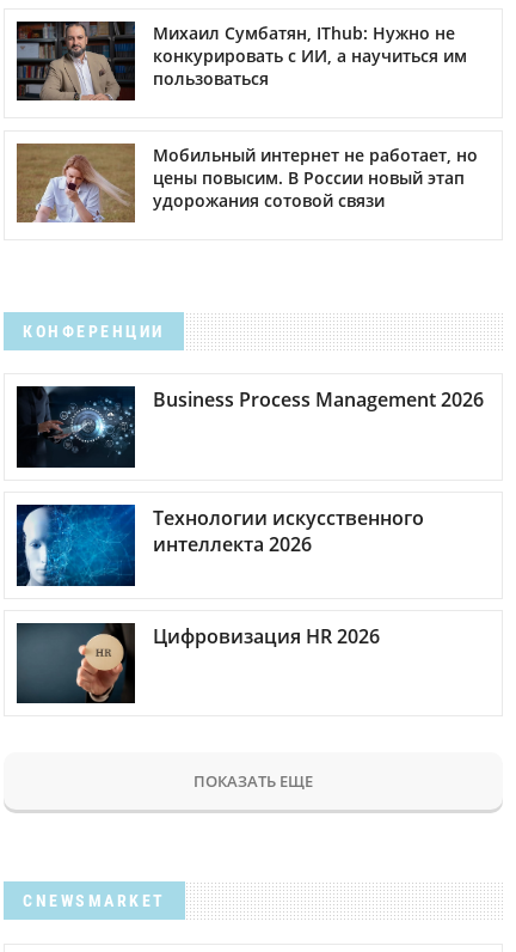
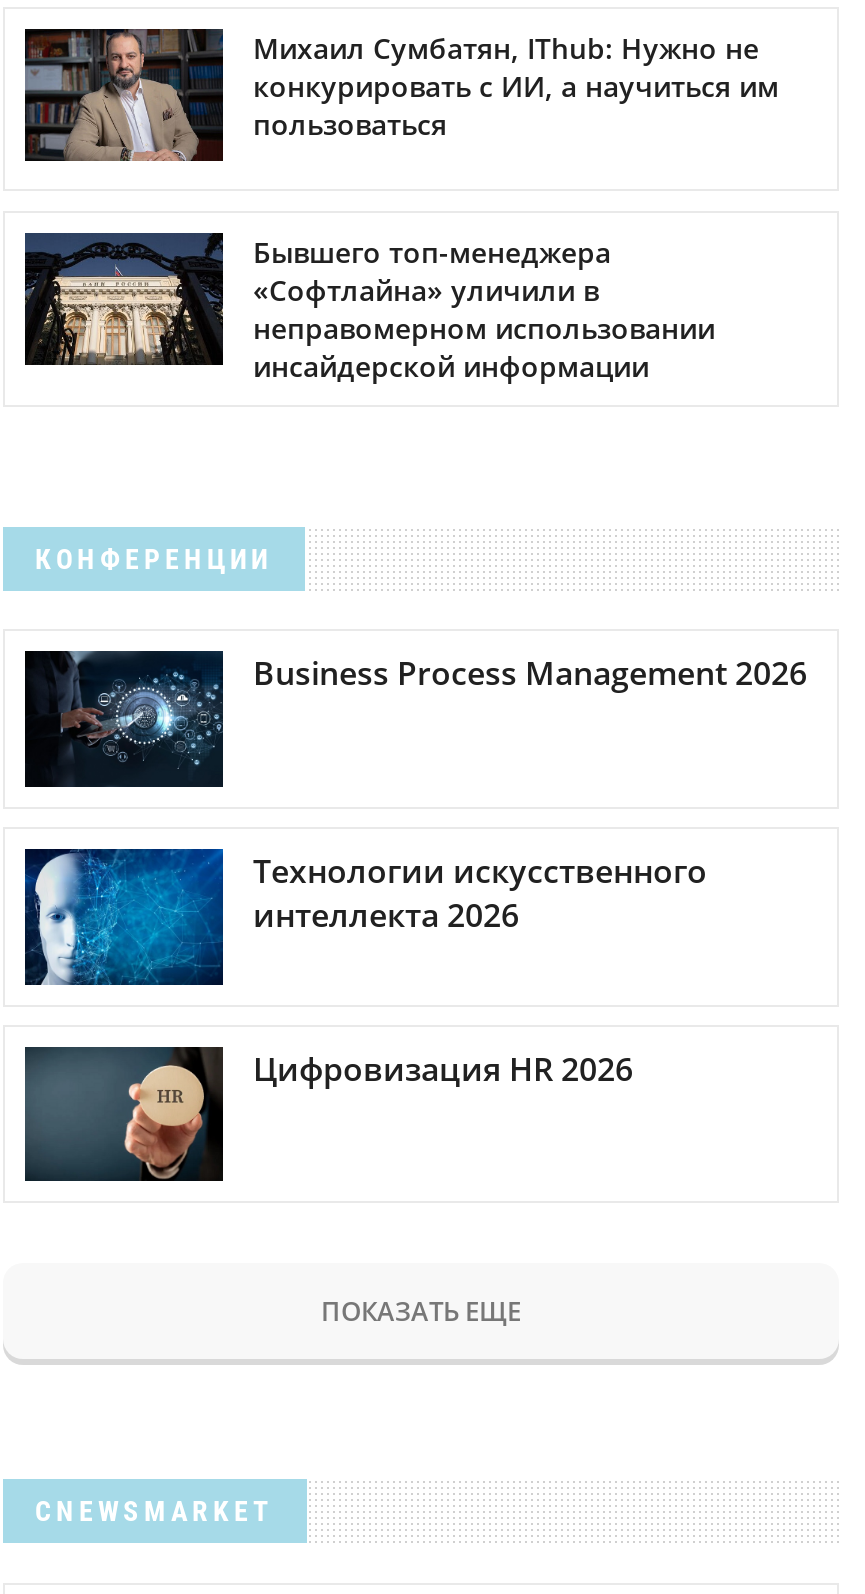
- [image]
- Мобильный интернет не работает, но
- цены повысим. В России новый этап
- удорожания сотовой связи
+ [image]
+ Бывшего топ-менеджера
+ «Софтлайна» уличили в
+ неправомерном использовании
+ инсайдерской информации
